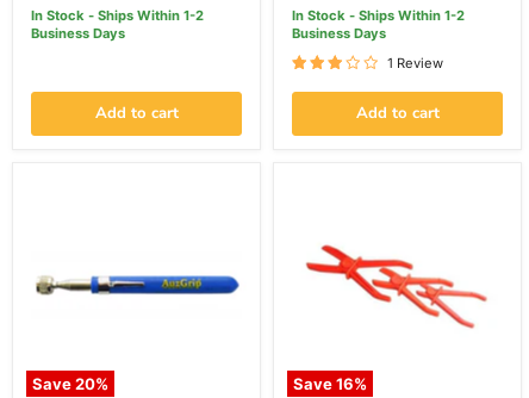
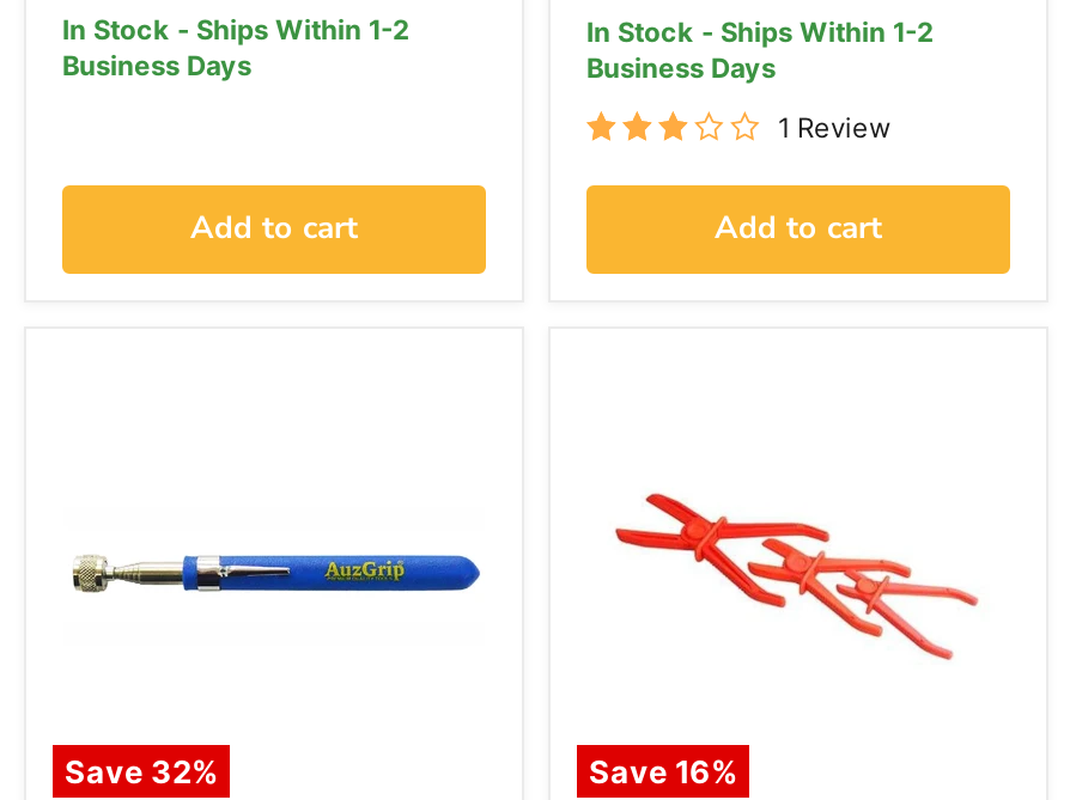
- Save 20%
+ Save 32%
